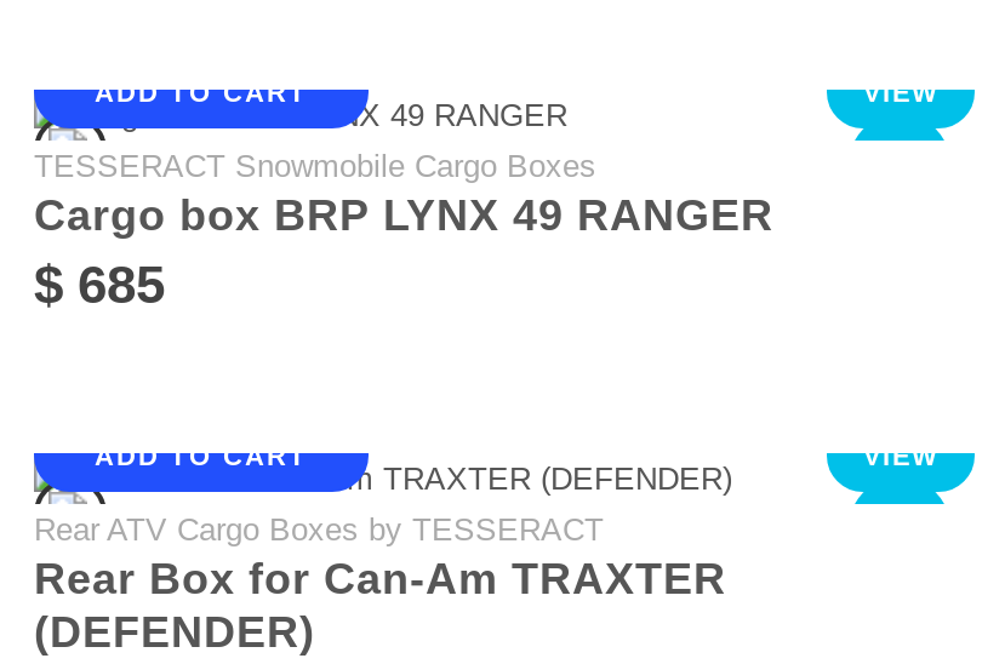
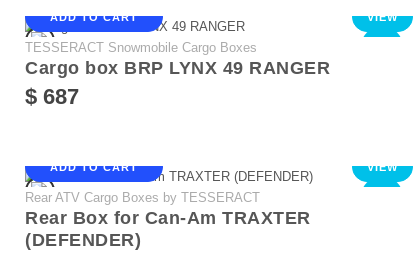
- $ 685
+ $ 687
